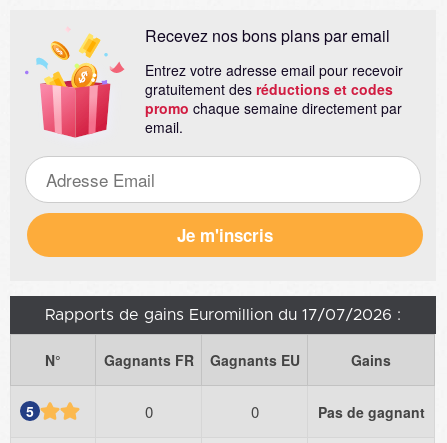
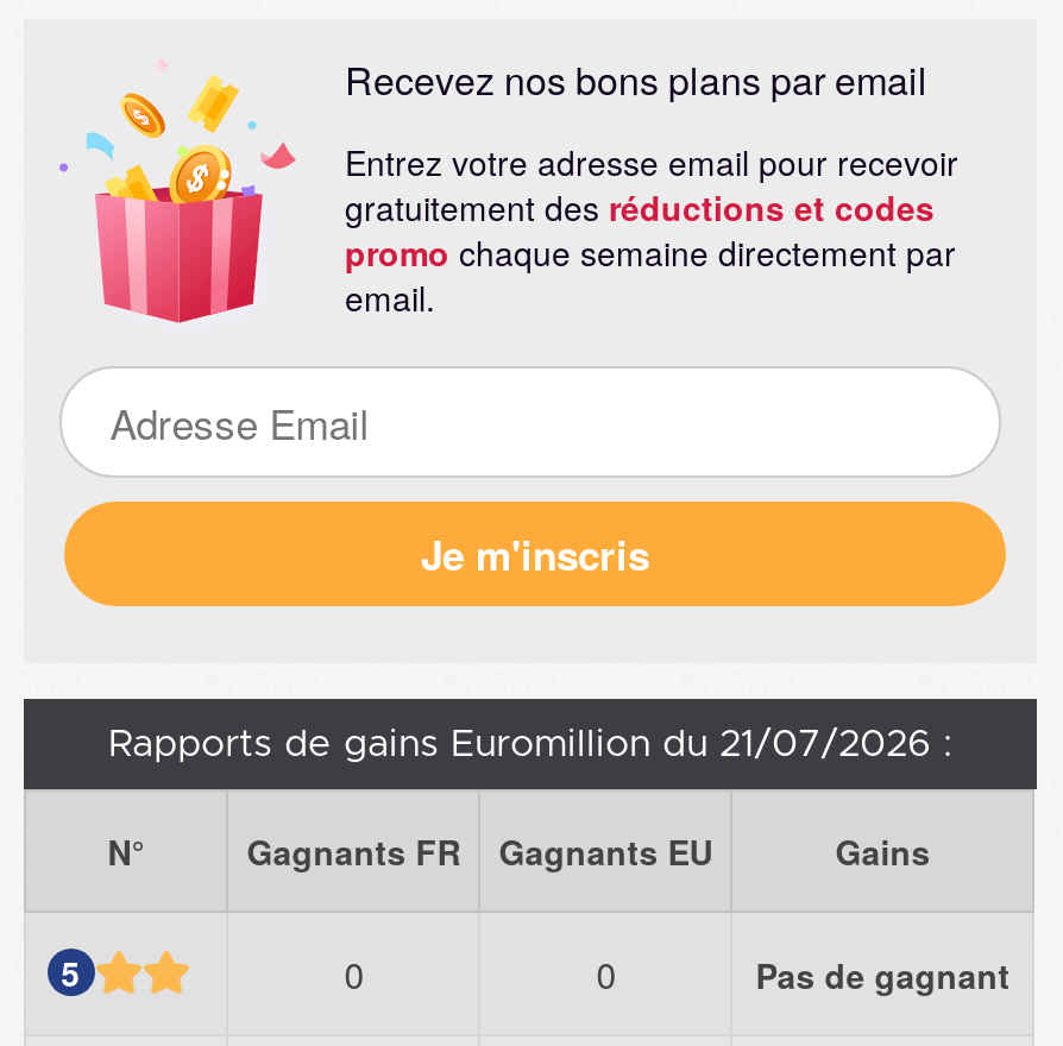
- Rapports de gains Euromillion du 17/07/2026 :
+ Rapports de gains Euromillion du 21/07/2026 :
